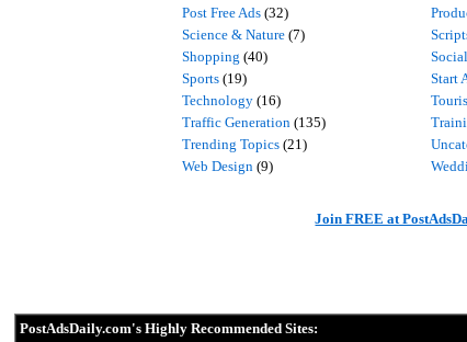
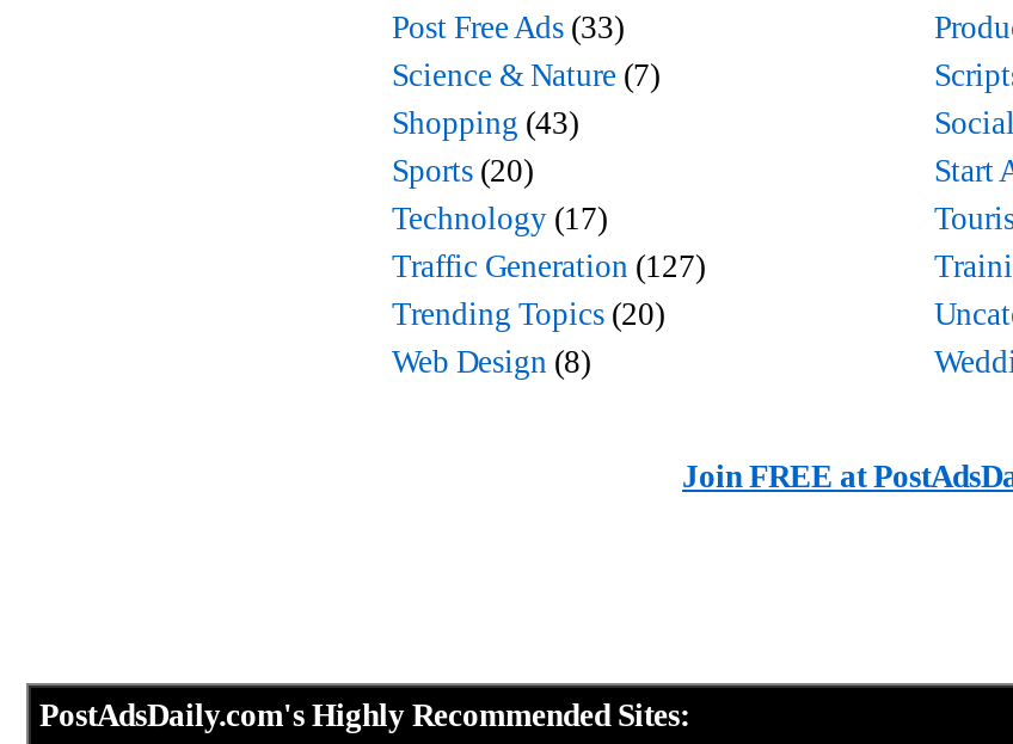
- Post Free Ads (32)
+ Post Free Ads (33)

- Shopping (40)
+ Shopping (43)

- Sports (19)
+ Sports (20)

- Technology (16)
+ Technology (17)

- Traffic Generation (135)
+ Traffic Generation (127)

- Trending Topics (21)
+ Trending Topics (20)

- Web Design (9)
+ Web Design (8)
